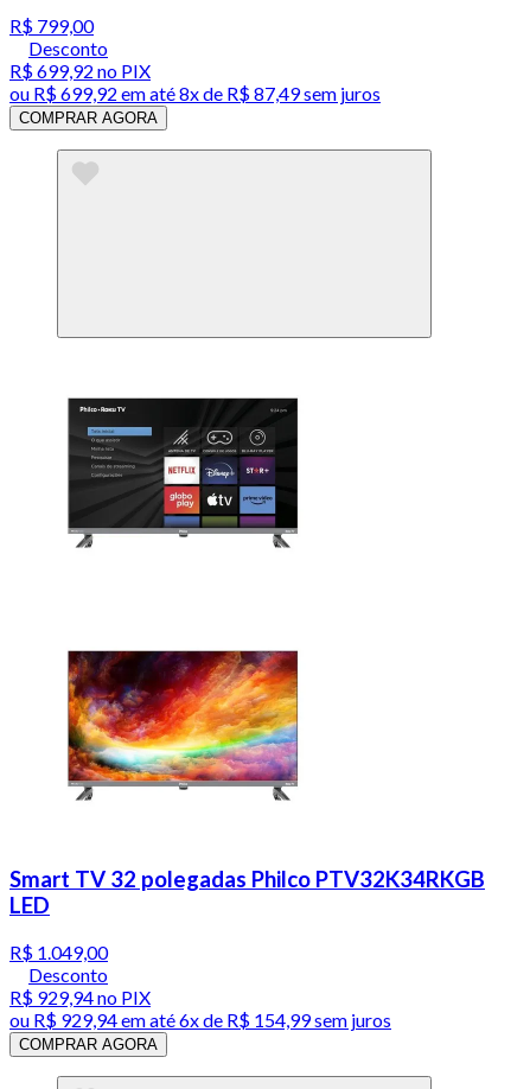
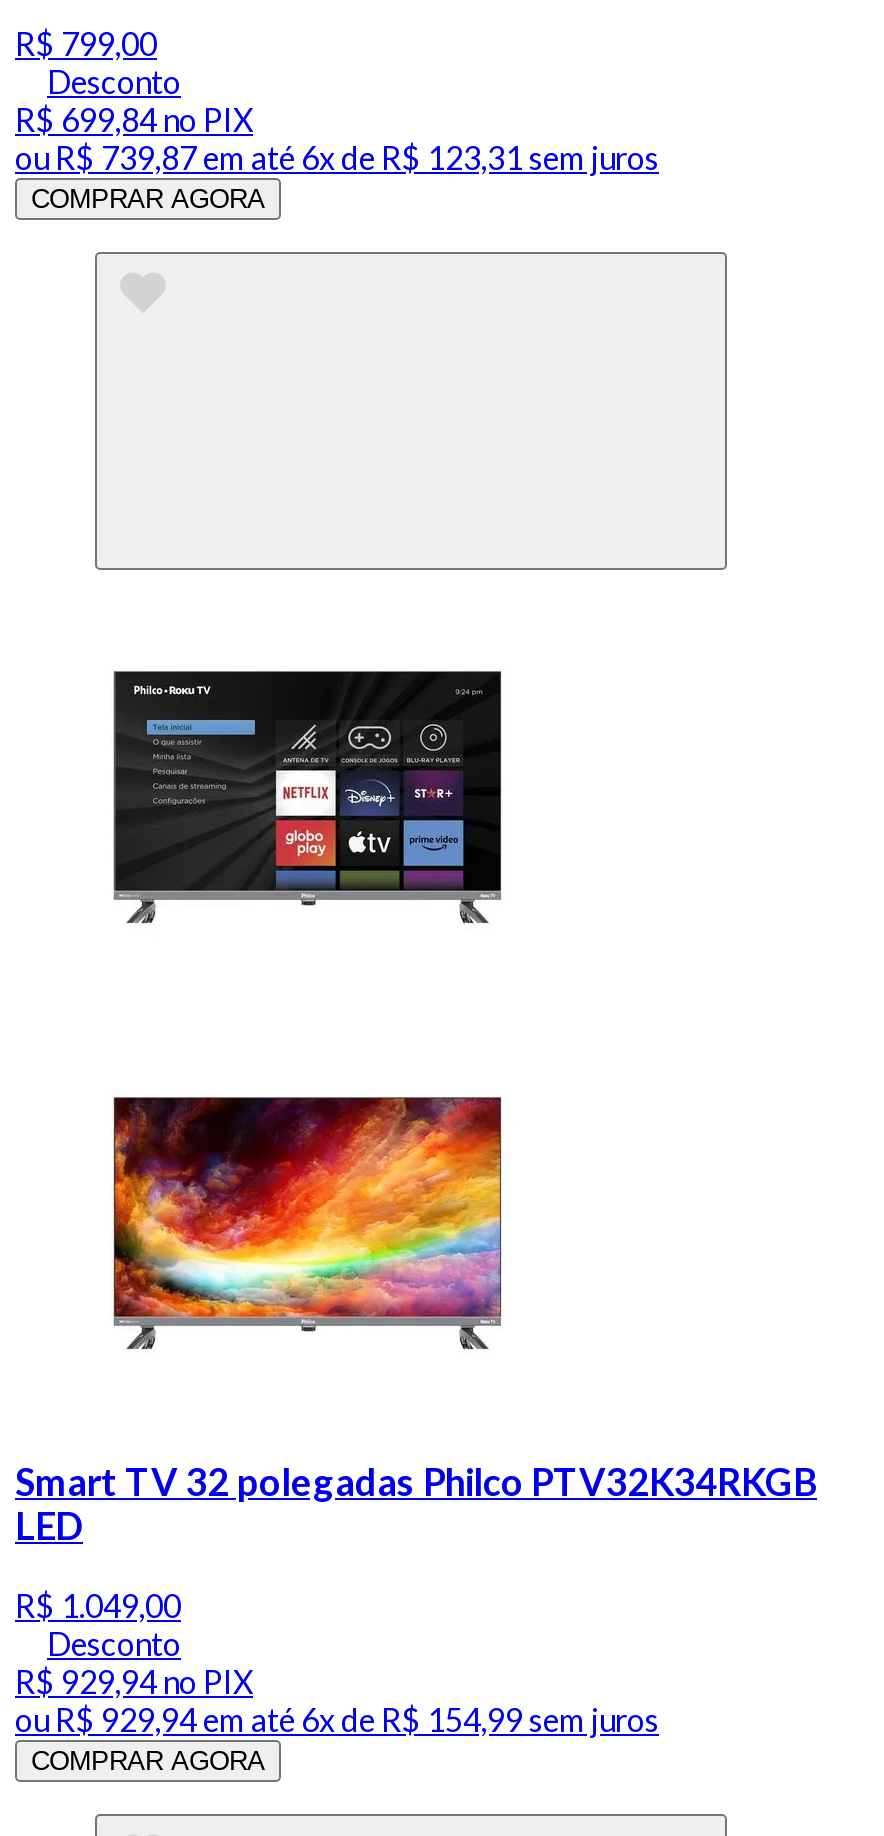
- R$ 699,92 no PIX
+ R$ 699,84 no PIX

- ou R$ 699,92 em até 8x de R$ 87,49 sem juros
+ ou R$ 739,87 em até 6x de R$ 123,31 sem juros
